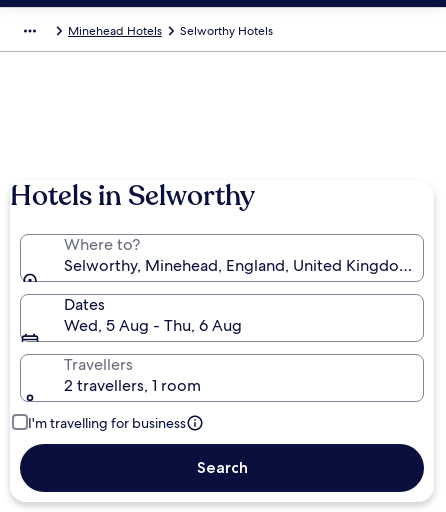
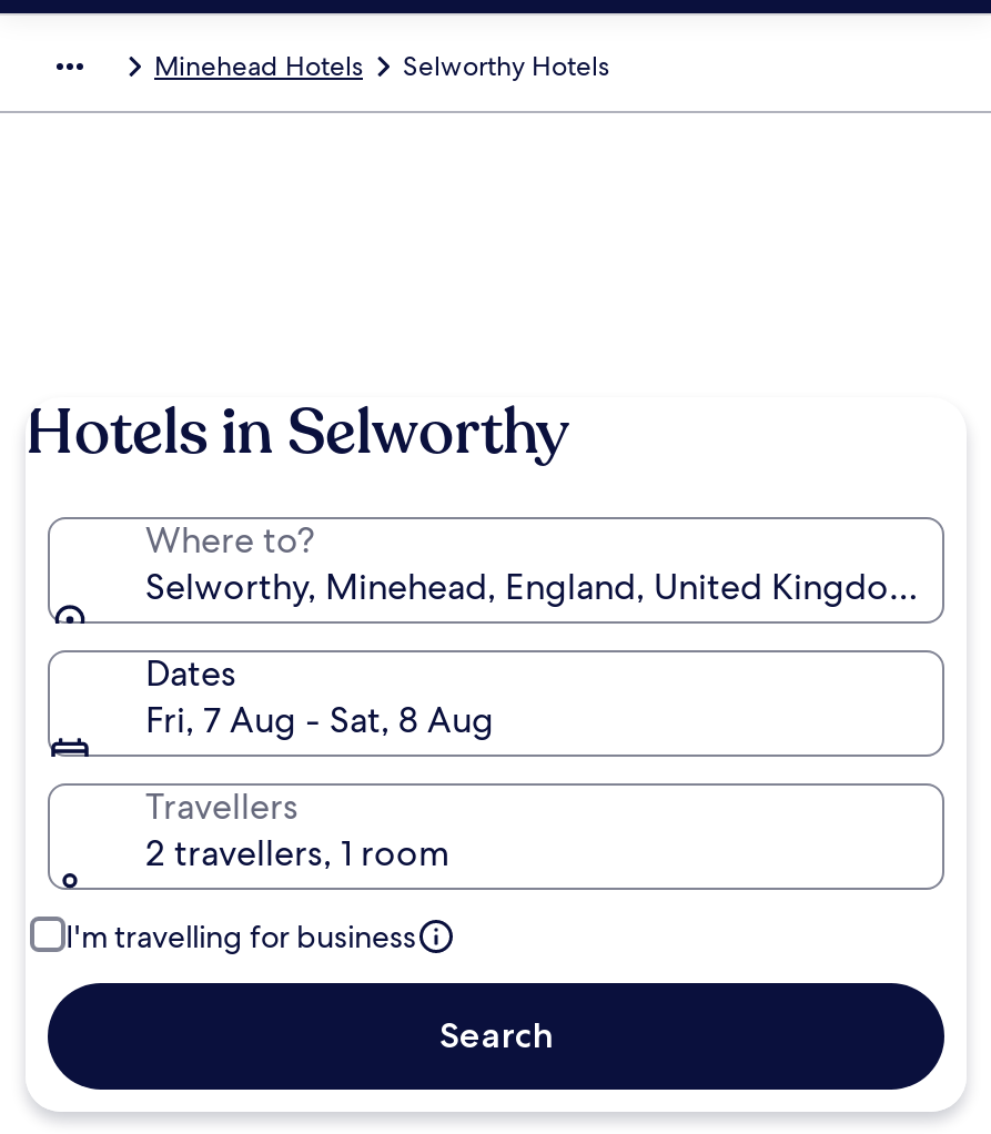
- Wed, 5 Aug - Thu, 6 Aug
+ Fri, 7 Aug - Sat, 8 Aug
